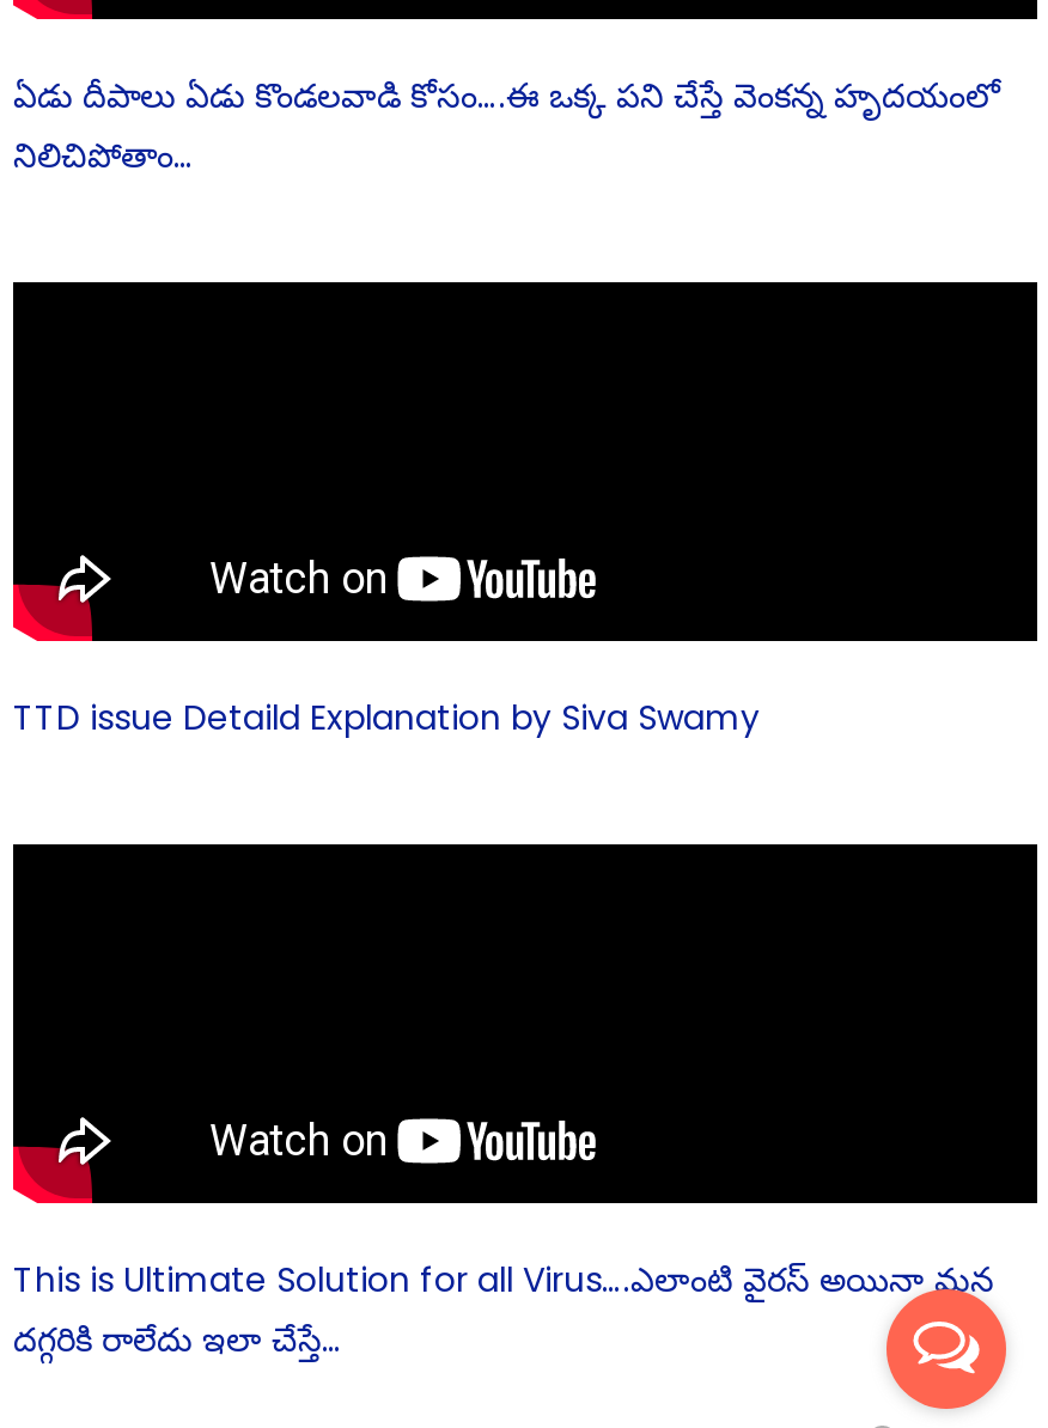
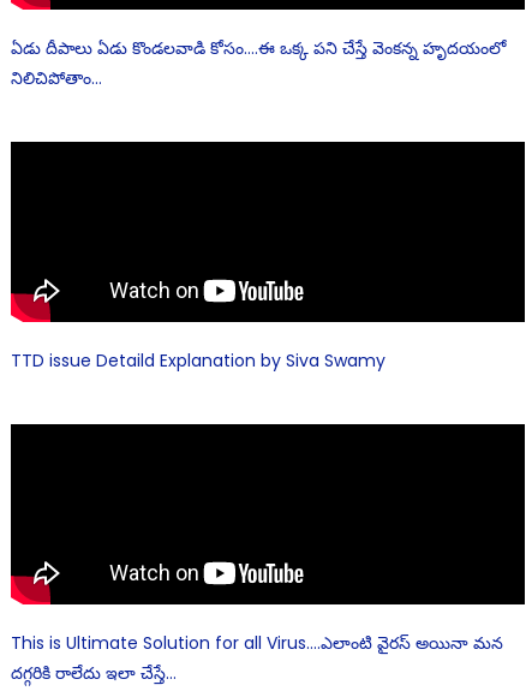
- [image]
